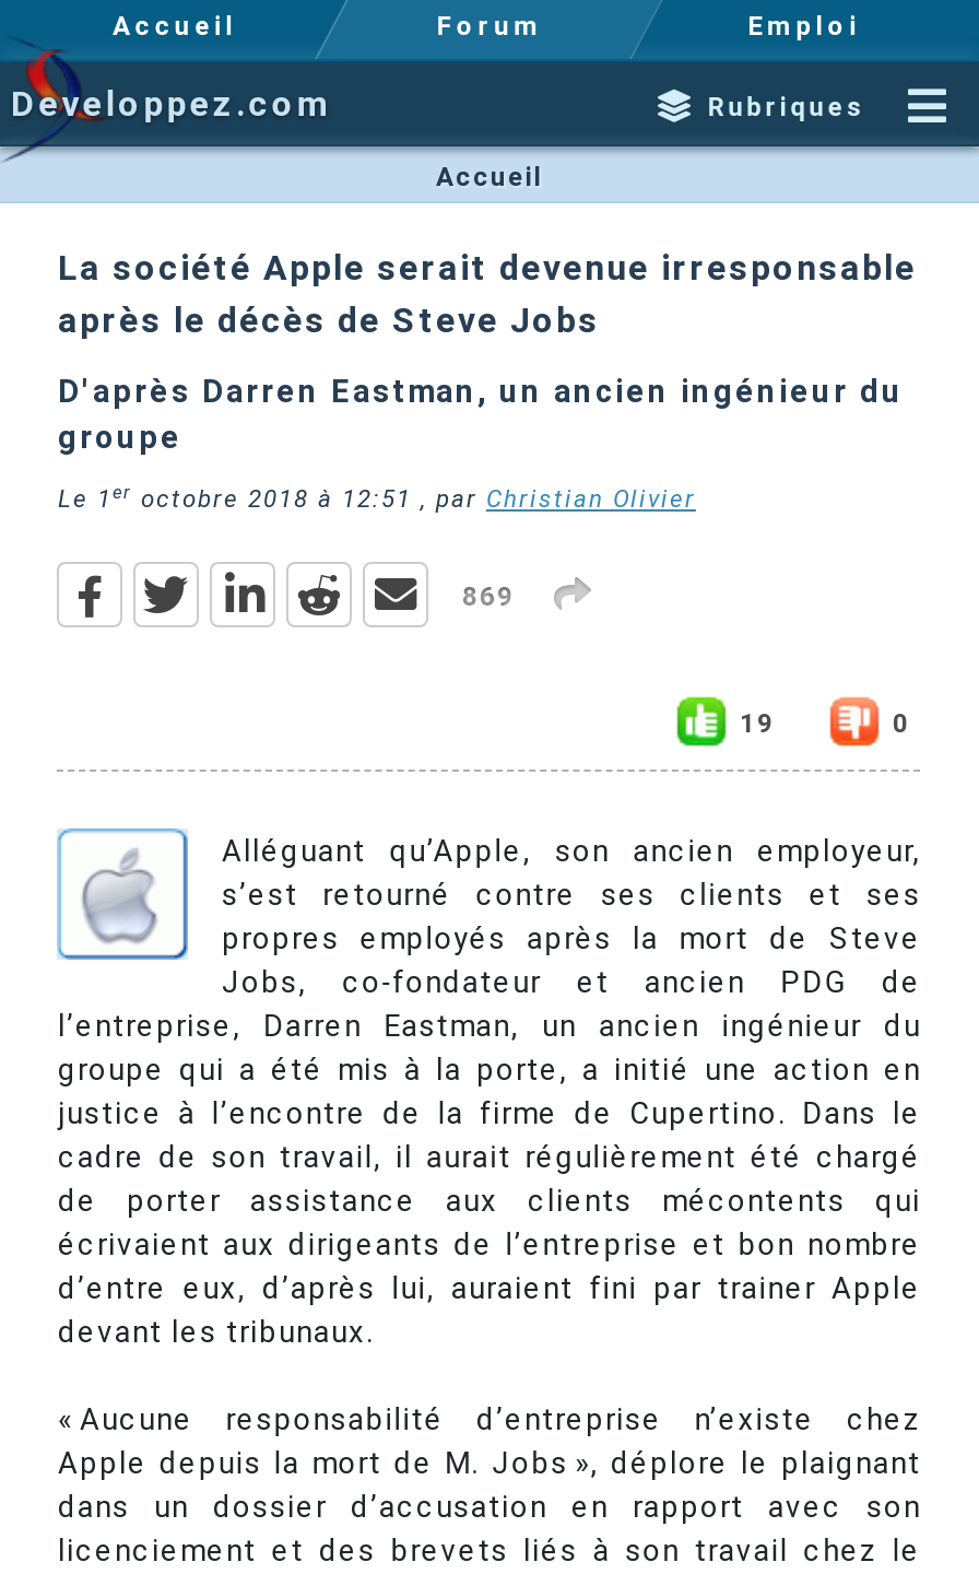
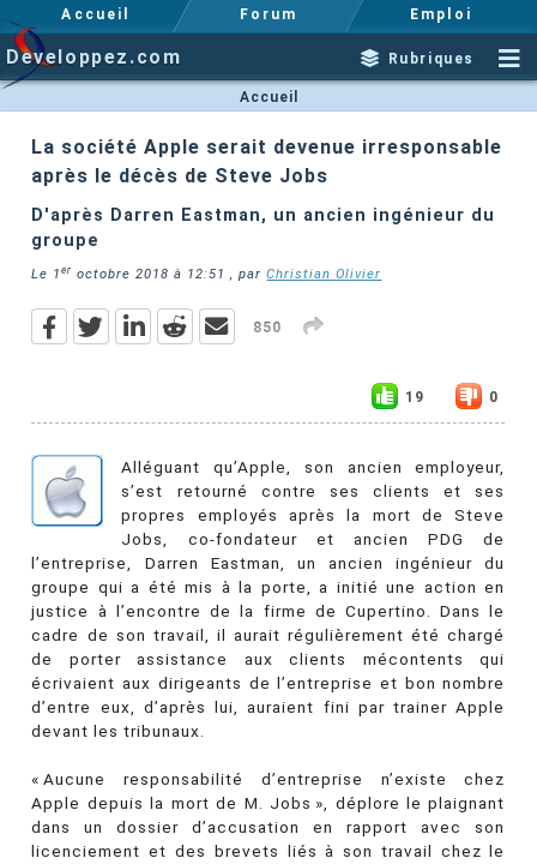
- 869
+ 850
